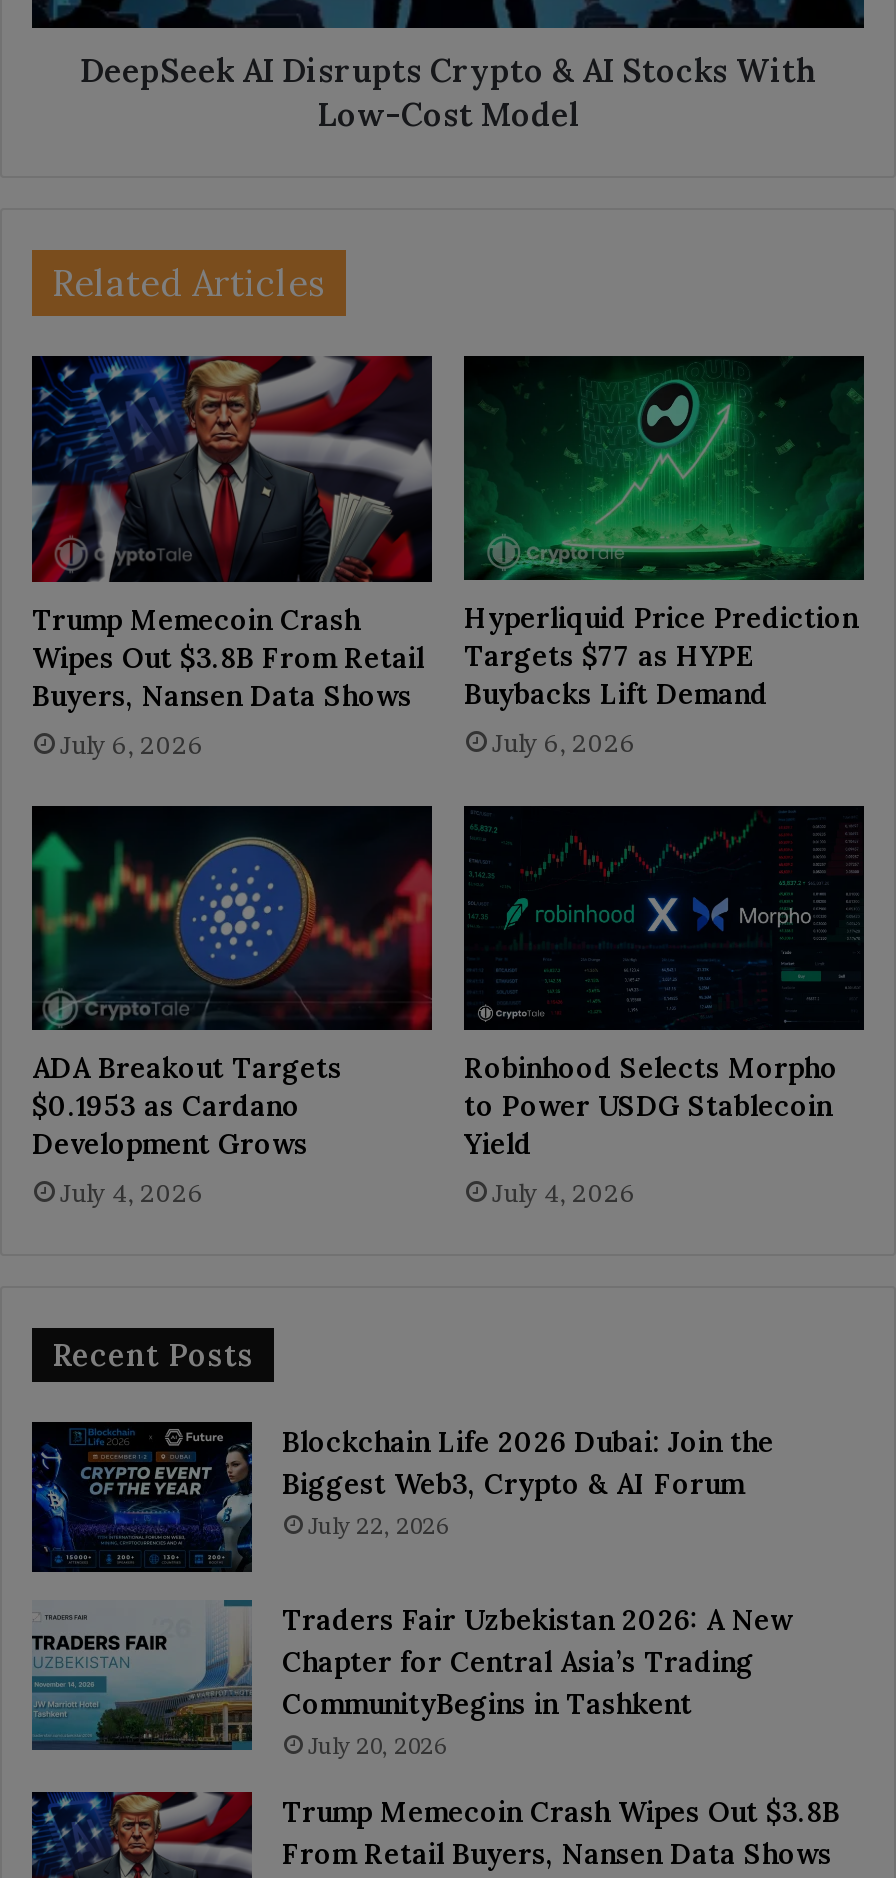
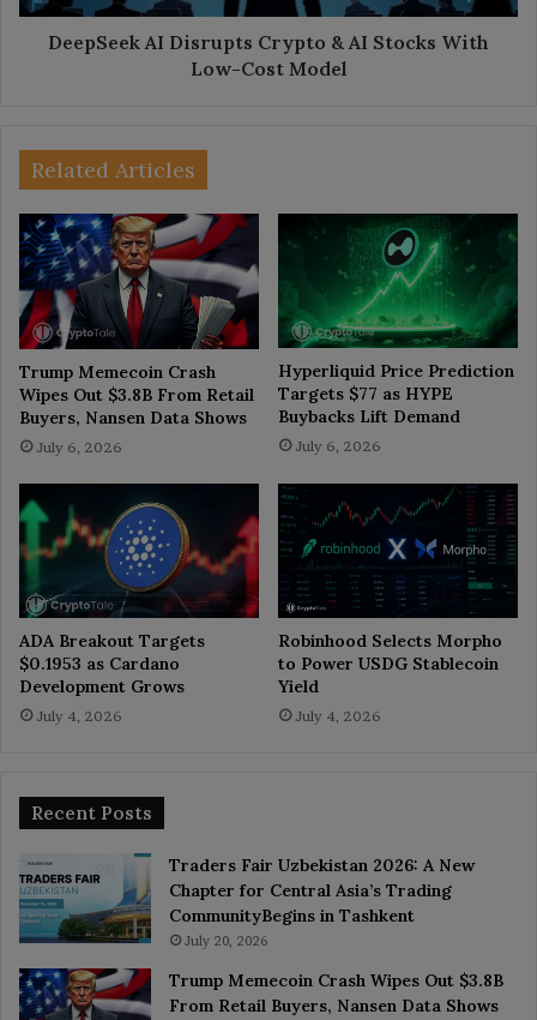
- [image]
- Blockchain Life 2026 Dubai: Join the
- Biggest Web3, Crypto & AI Forum
- July 22, 2026
